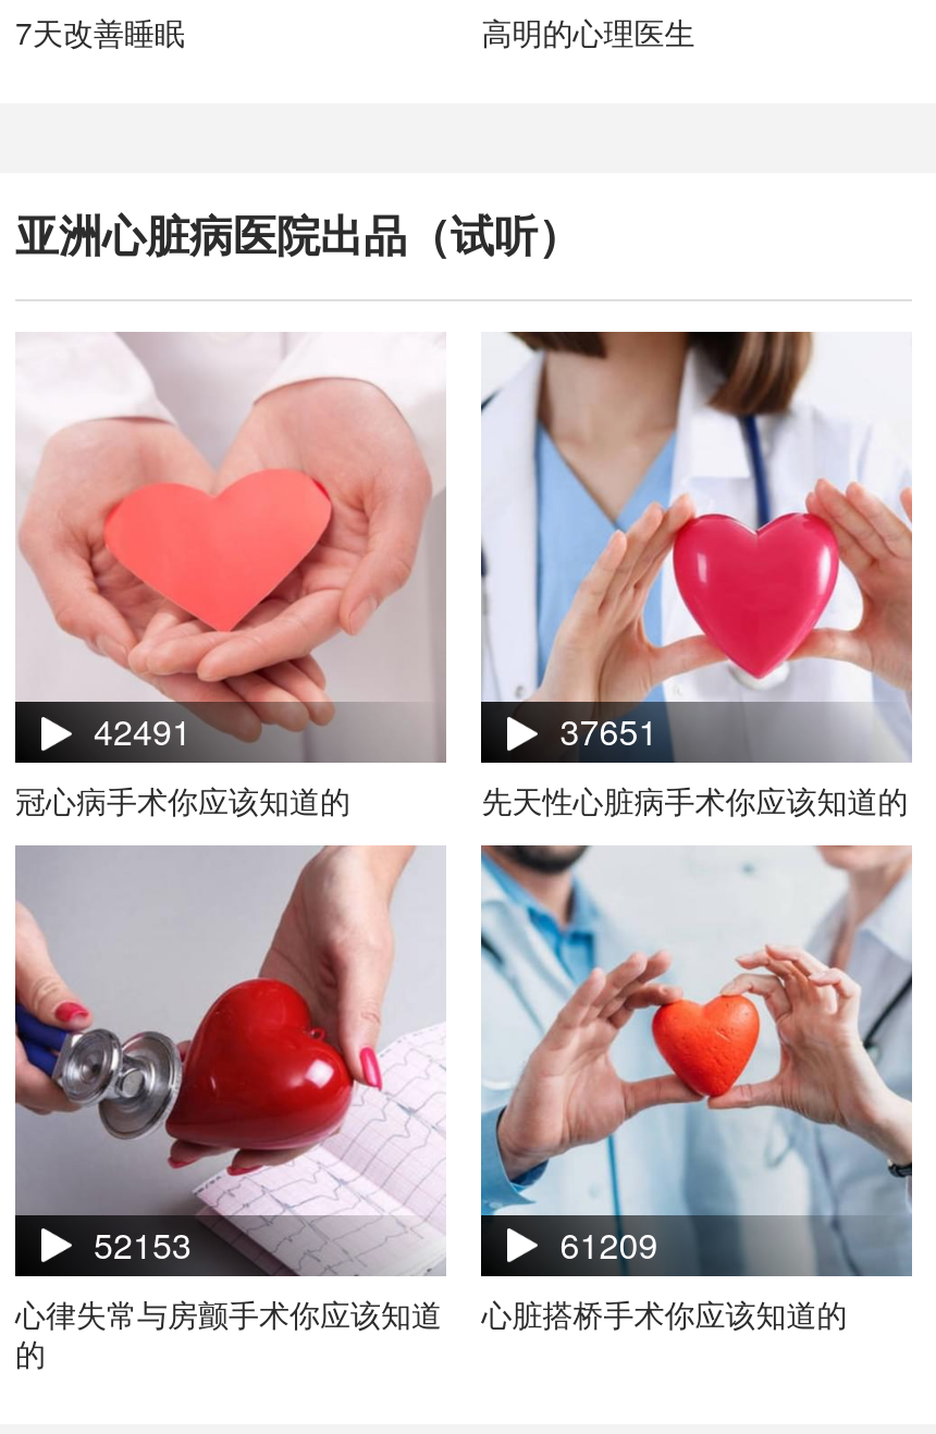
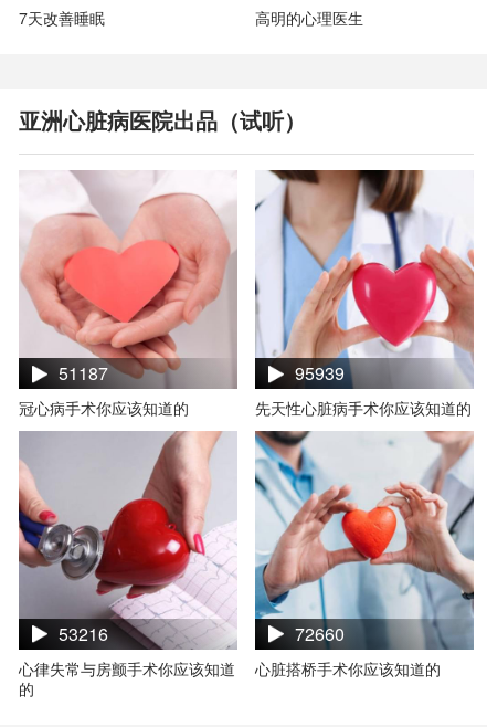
- 42491
+ 51187

- 37651
+ 95939

- 52153
+ 53216

- 61209
+ 72660
